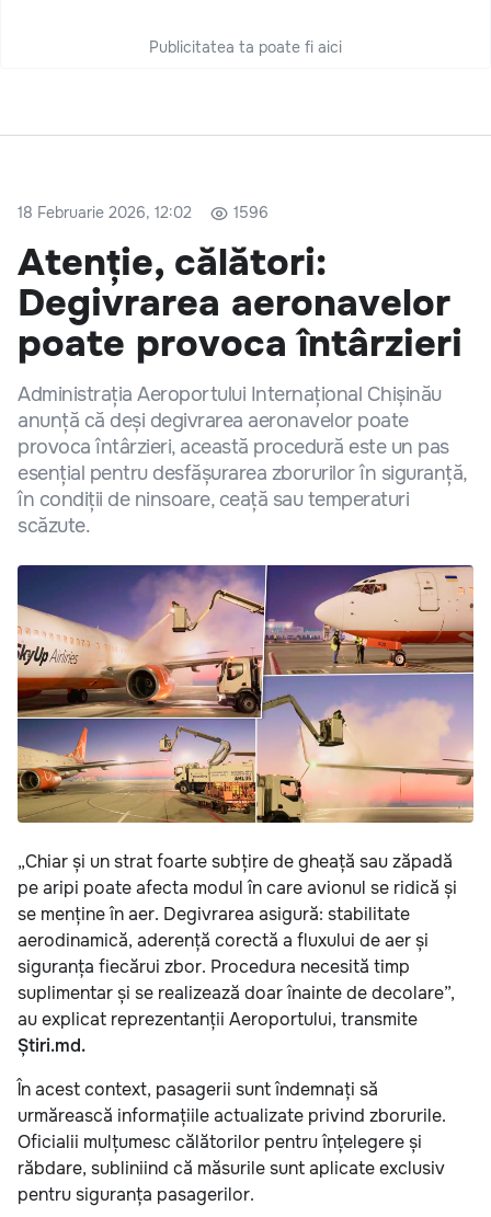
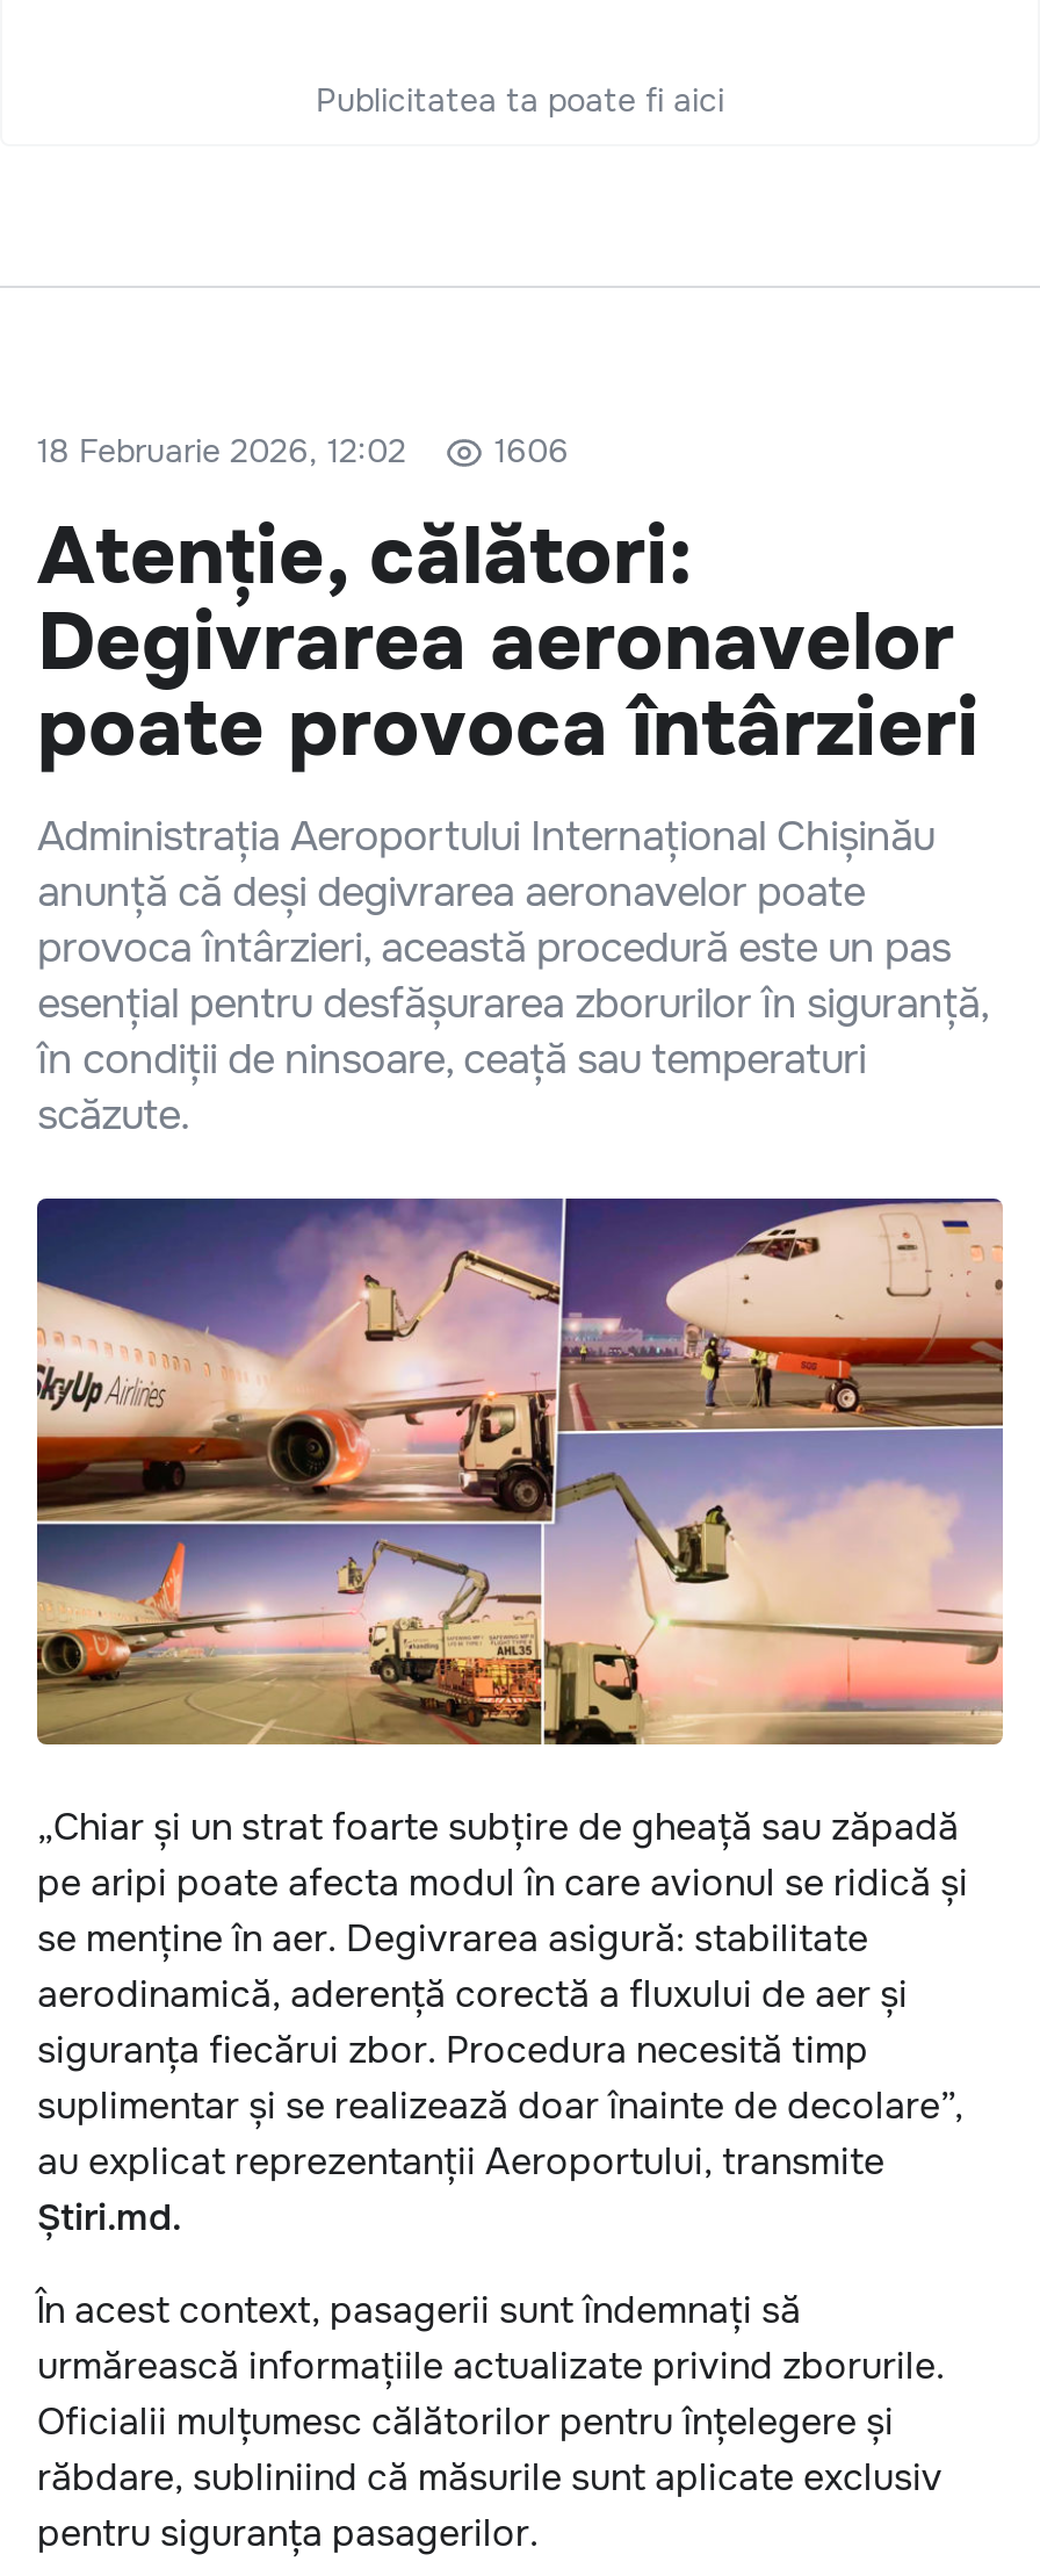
- 1596
+ 1606
